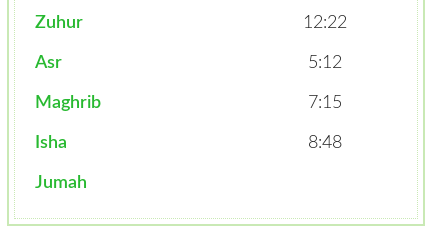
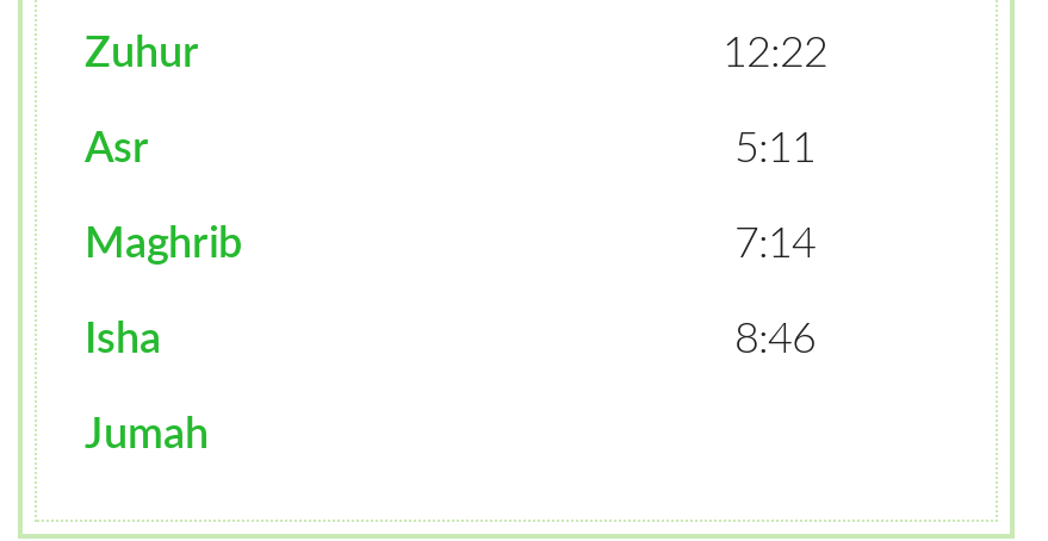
- 5:12
+ 5:11

- 7:15
+ 7:14

- 8:48
+ 8:46
